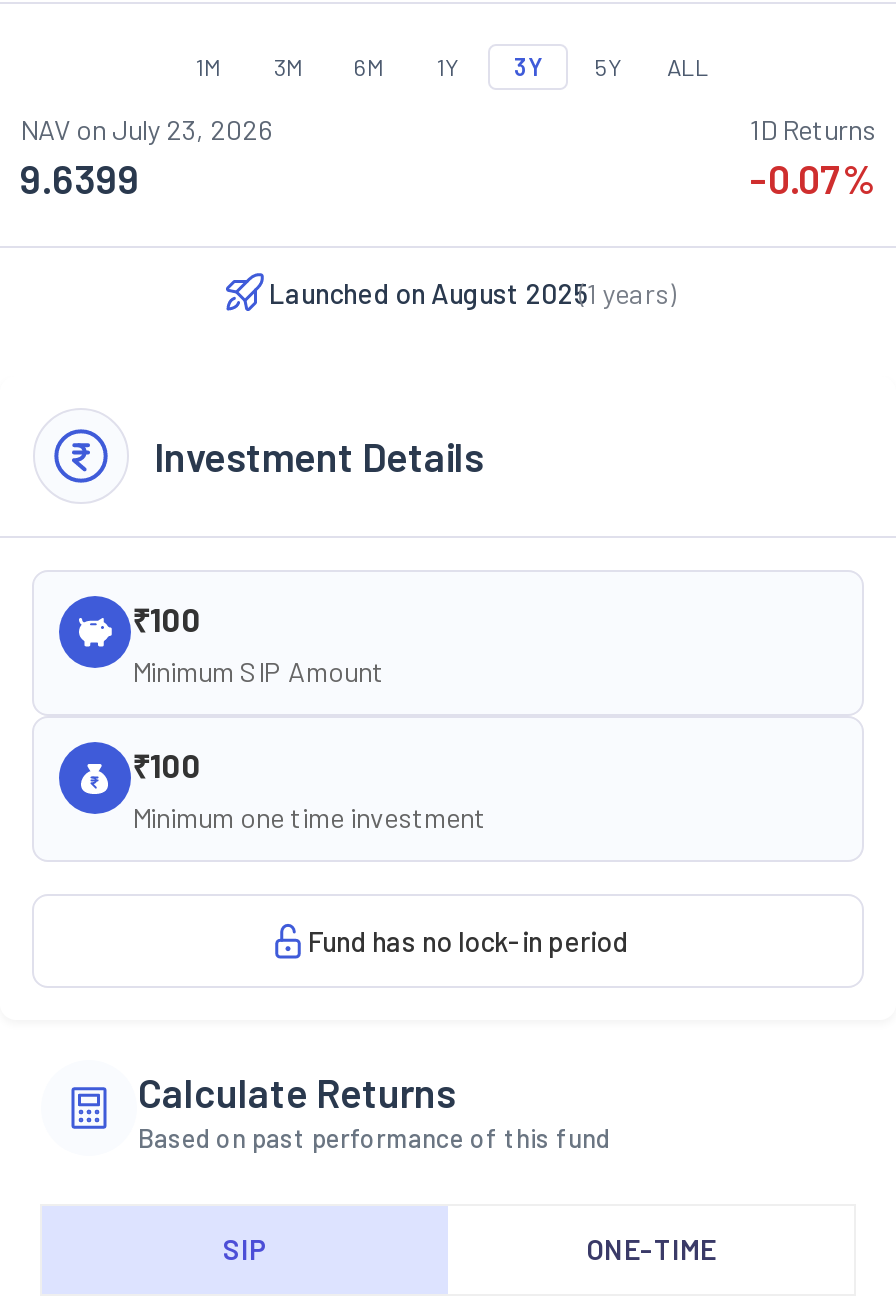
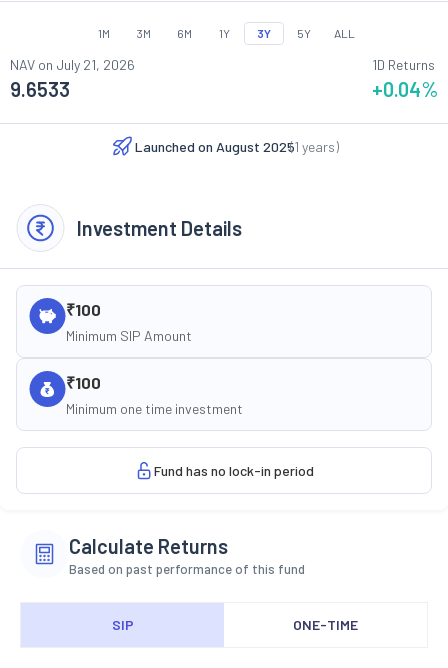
- NAV on July 23, 2026
+ NAV on July 21, 2026

- 9.6399
+ 9.6533

- -0.07%
+ +0.04%
